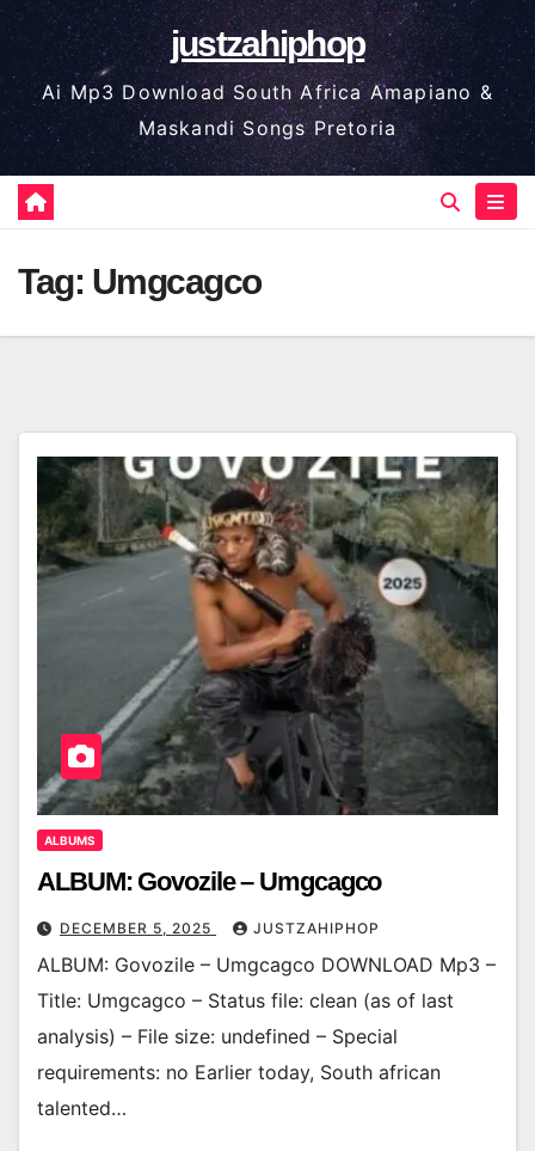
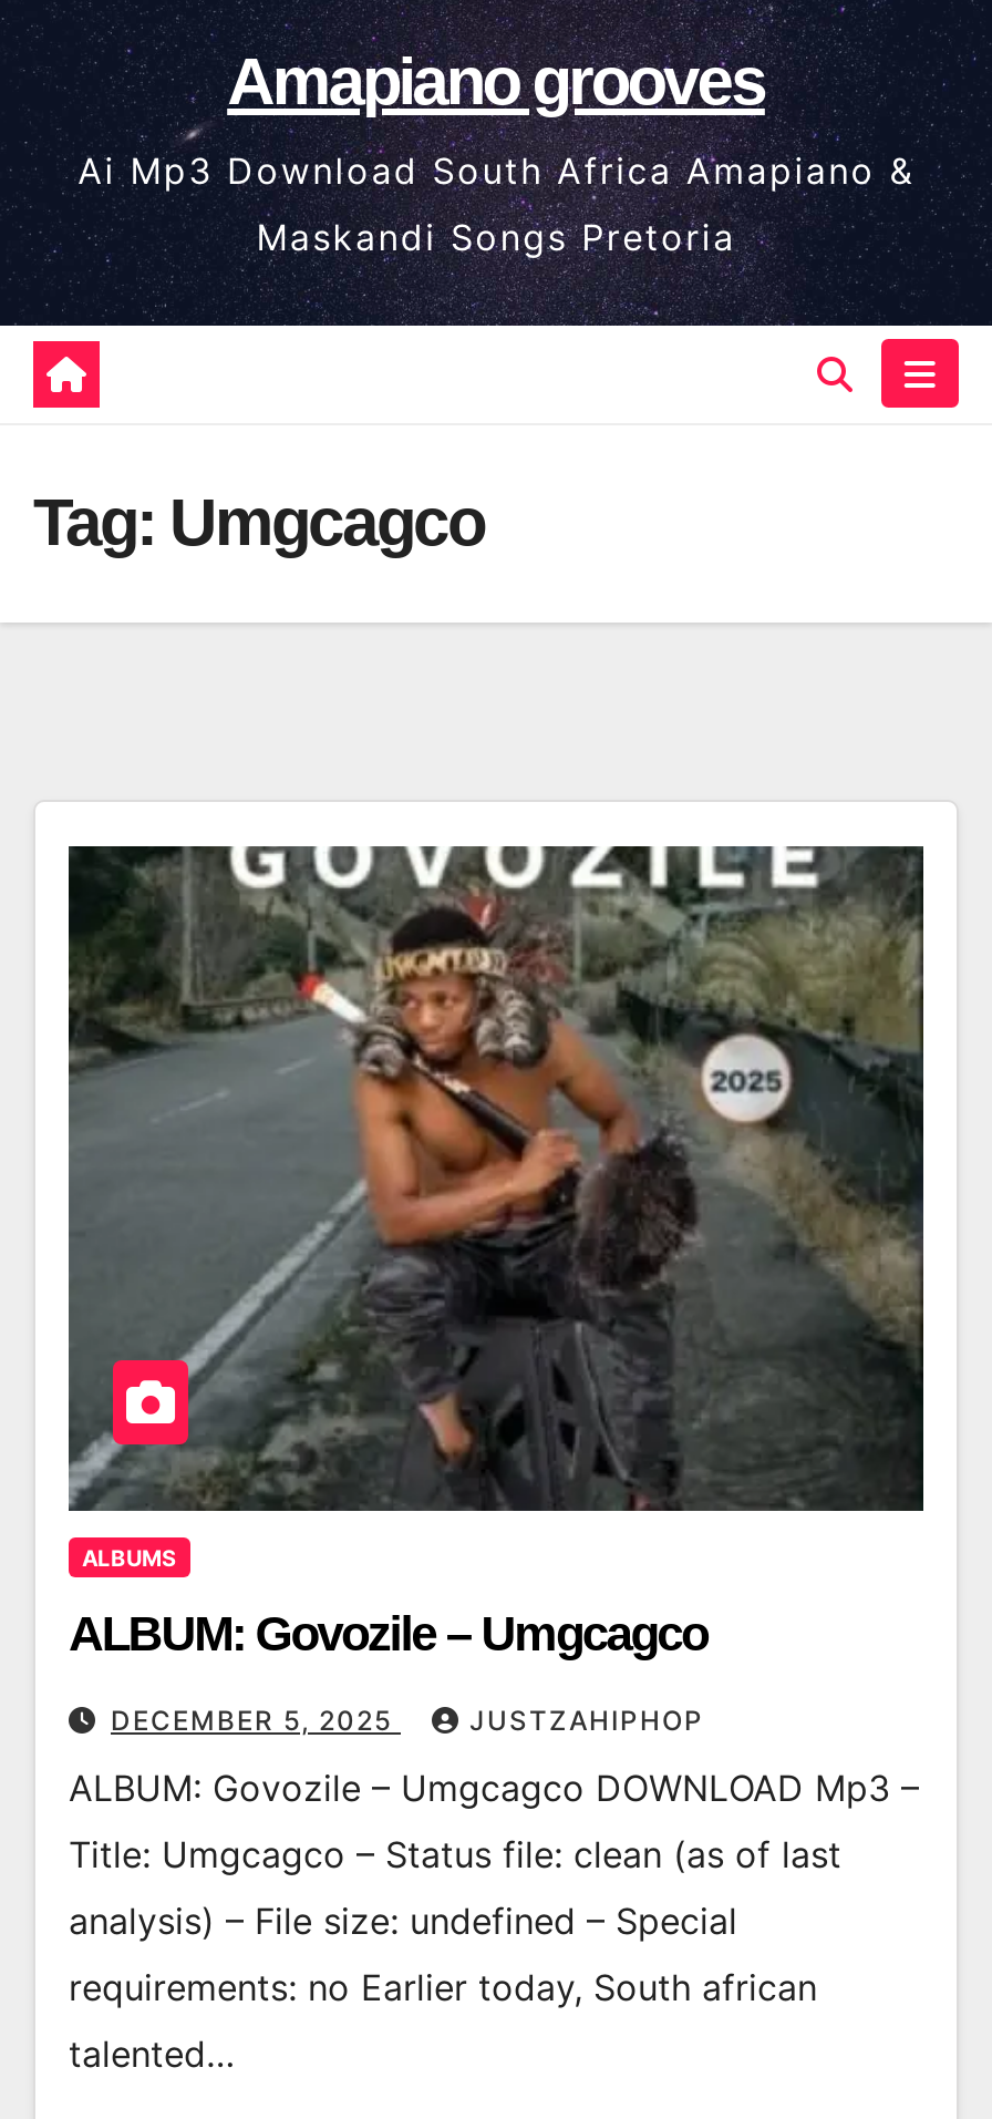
- justzahiphop
+ Amapiano grooves
